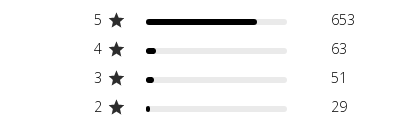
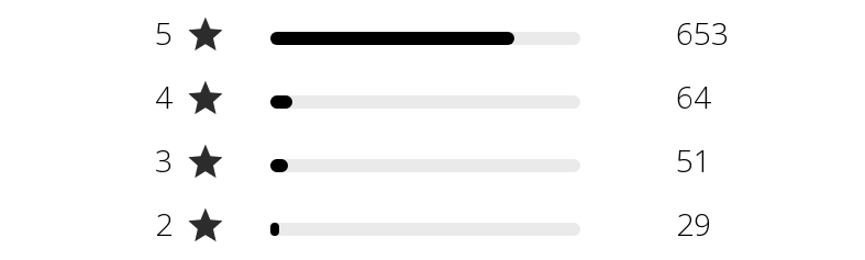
- 63
+ 64
